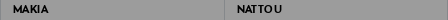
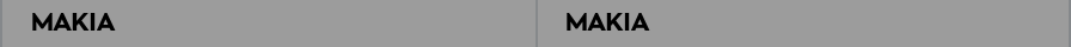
- NATTOU
+ MAKIA
